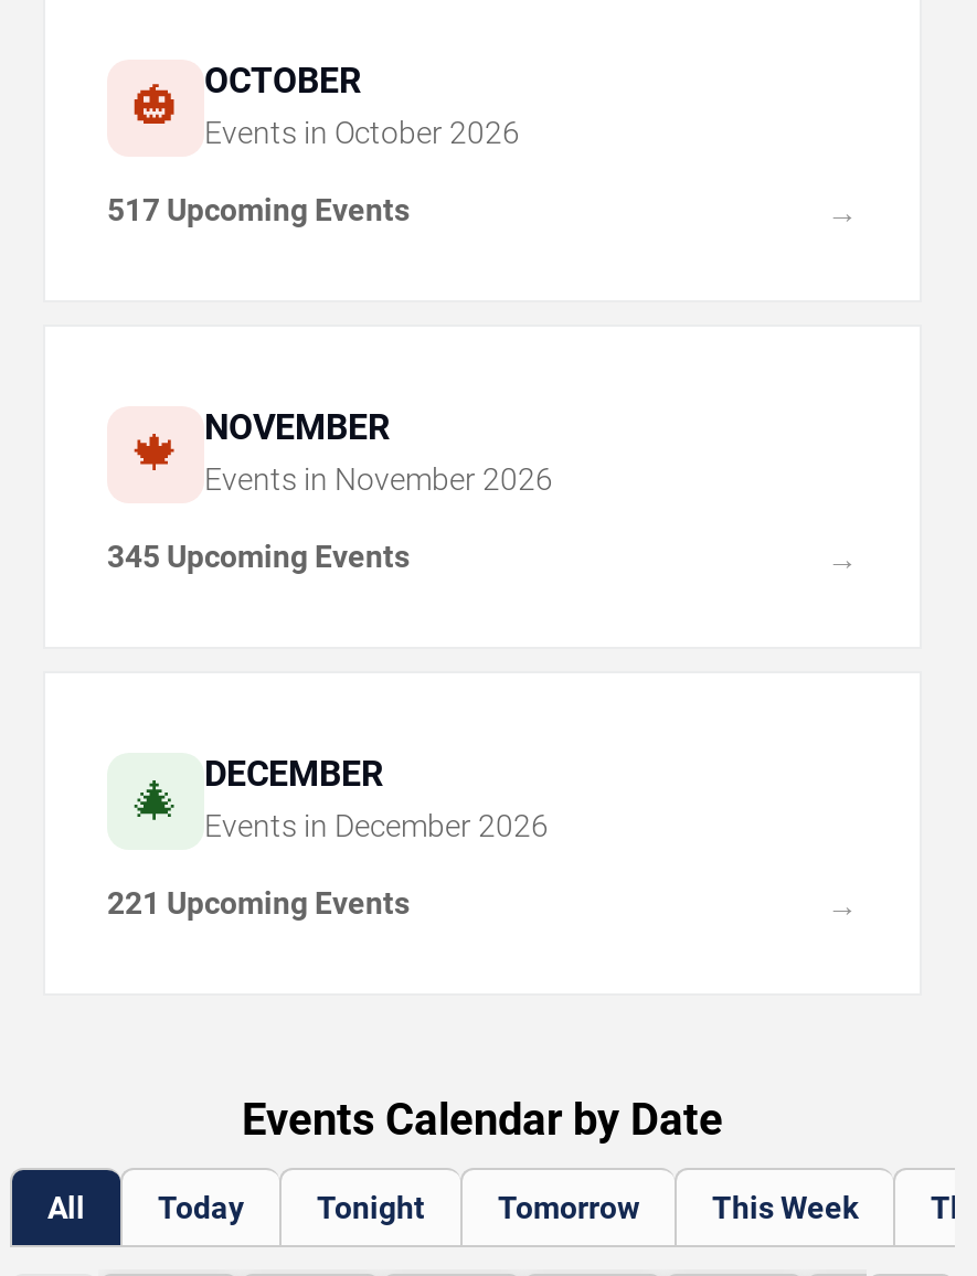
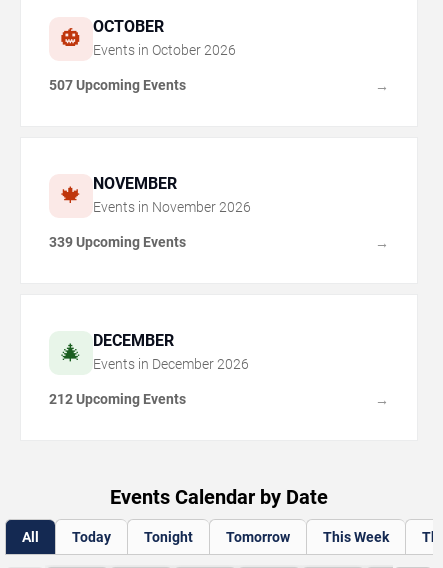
- 517 Upcoming Events
+ 507 Upcoming Events

- 345 Upcoming Events
+ 339 Upcoming Events

- 221 Upcoming Events
+ 212 Upcoming Events
